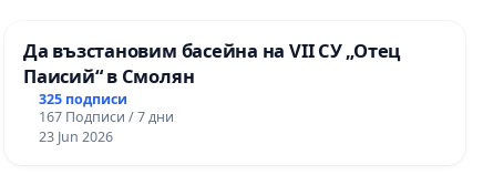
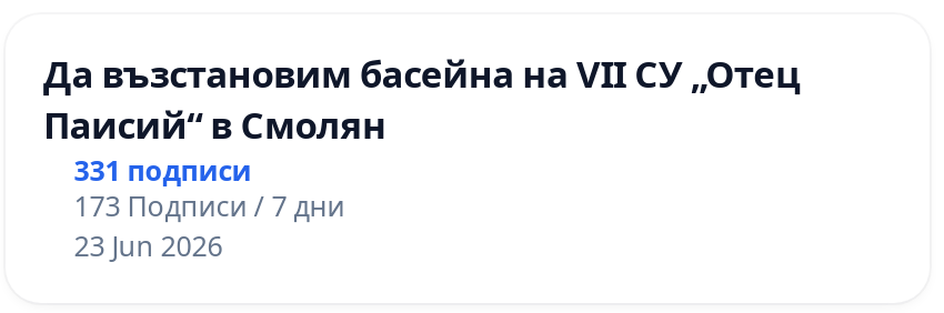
- 325 подписи
+ 331 подписи

- 167 Подписи / 7 дни
+ 173 Подписи / 7 дни
